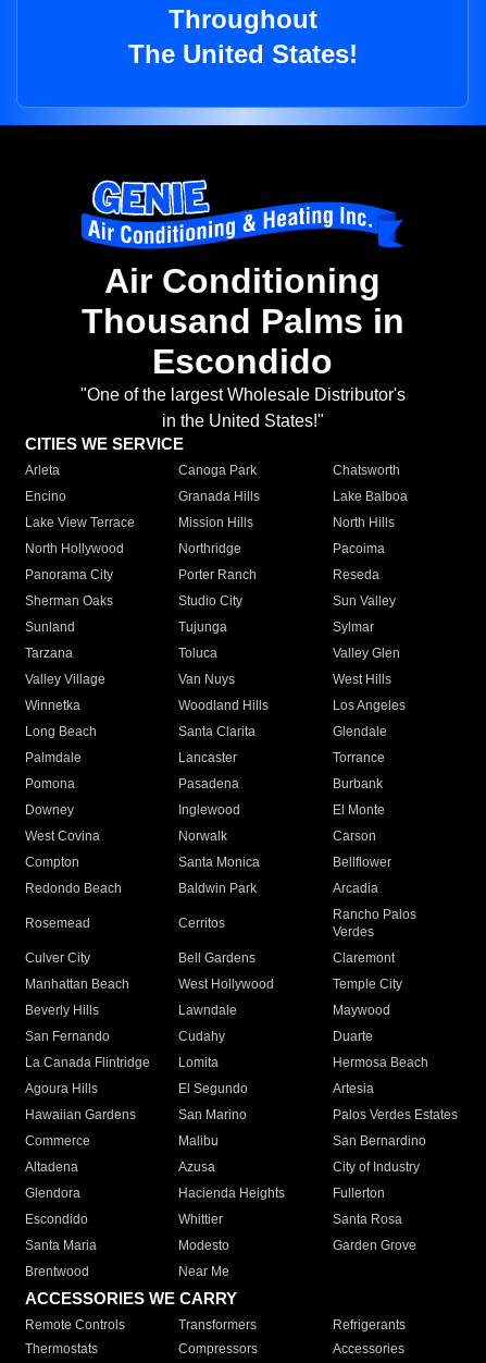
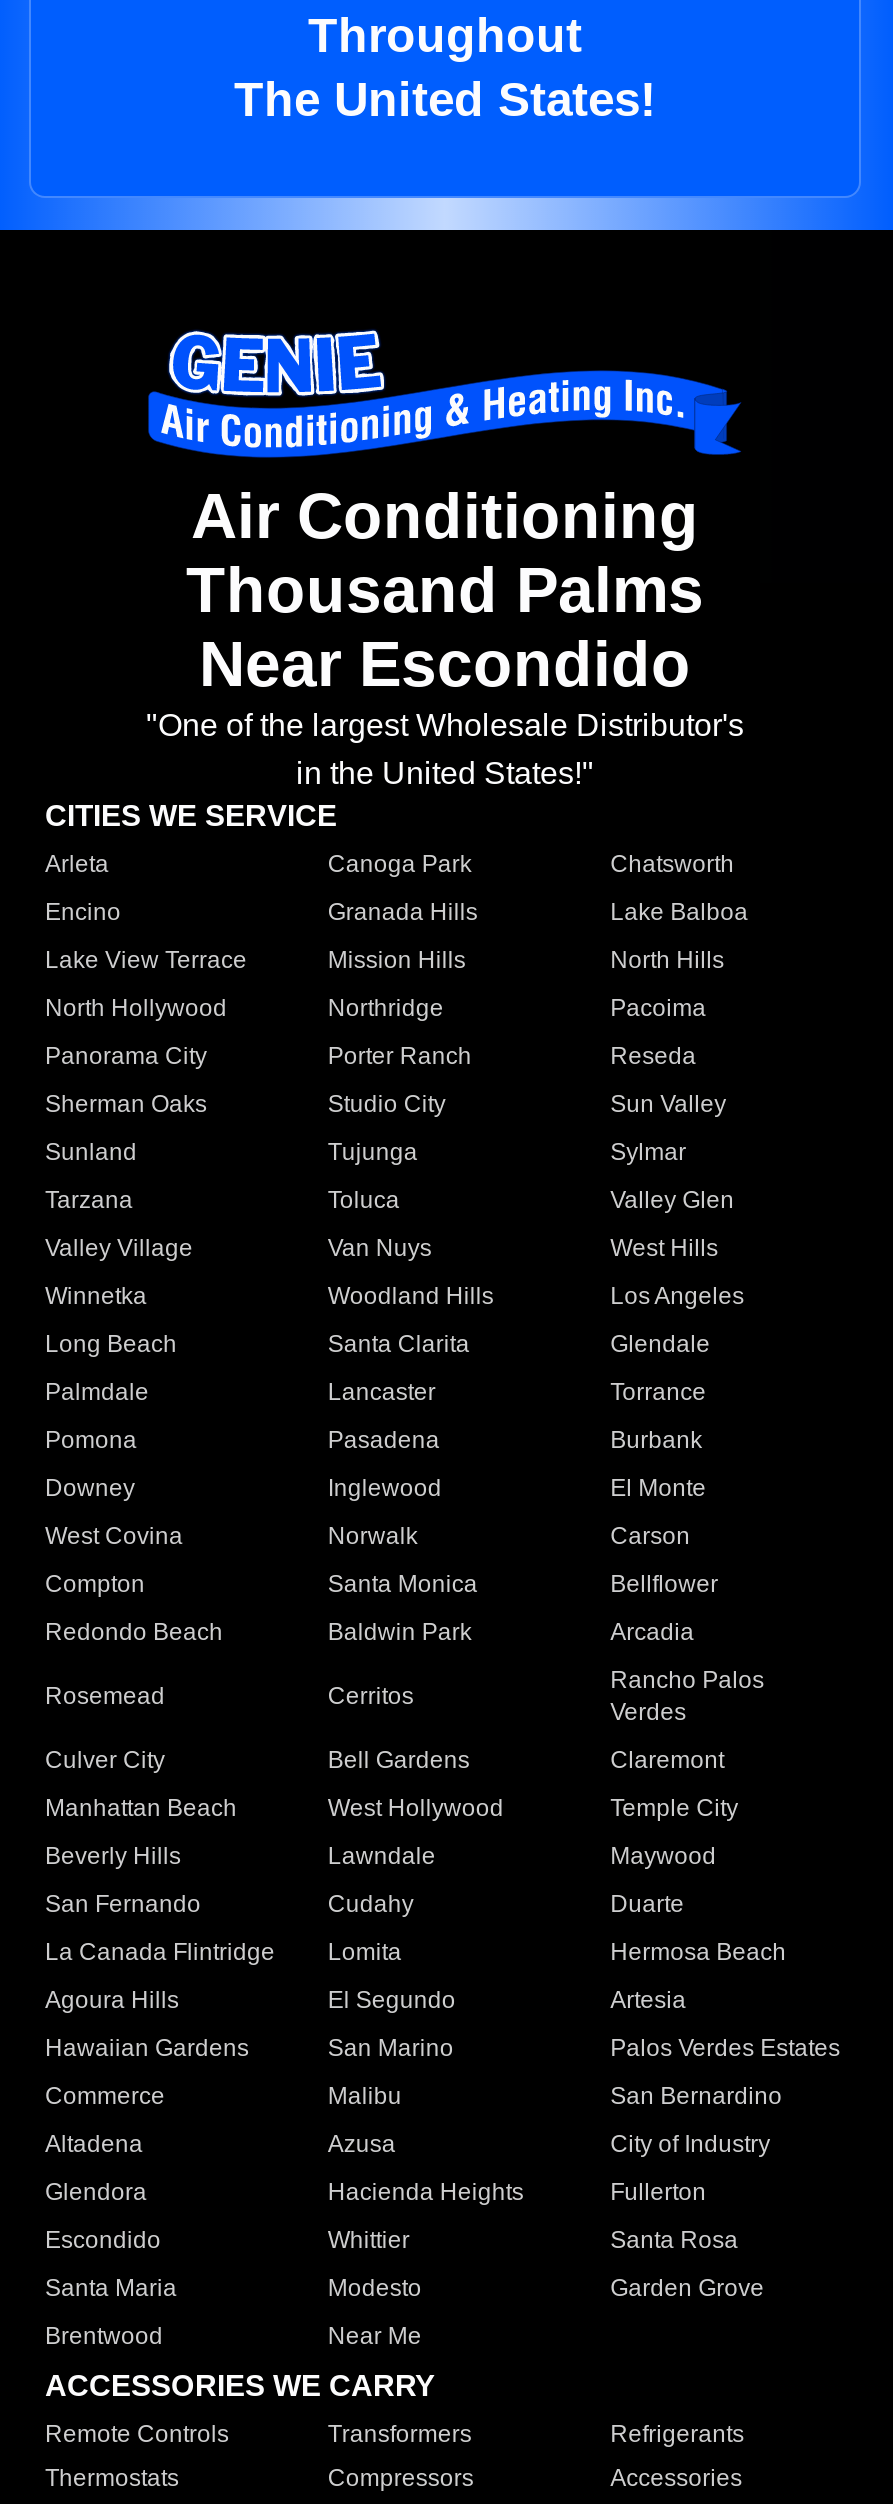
- Thousand Palms in
- Escondido
+ Thousand Palms
+ Near Escondido
